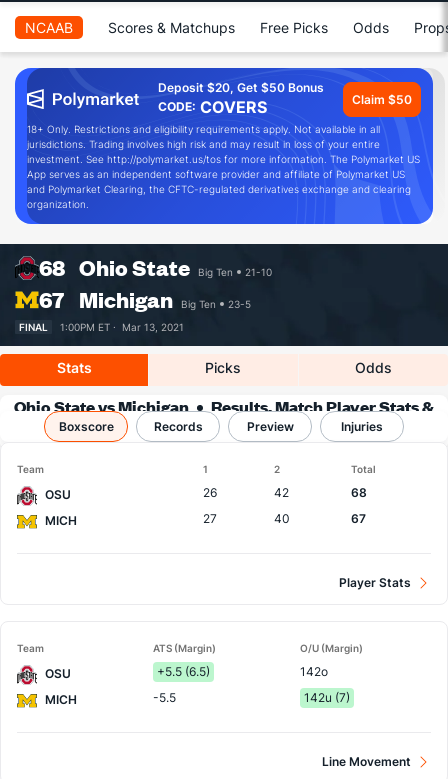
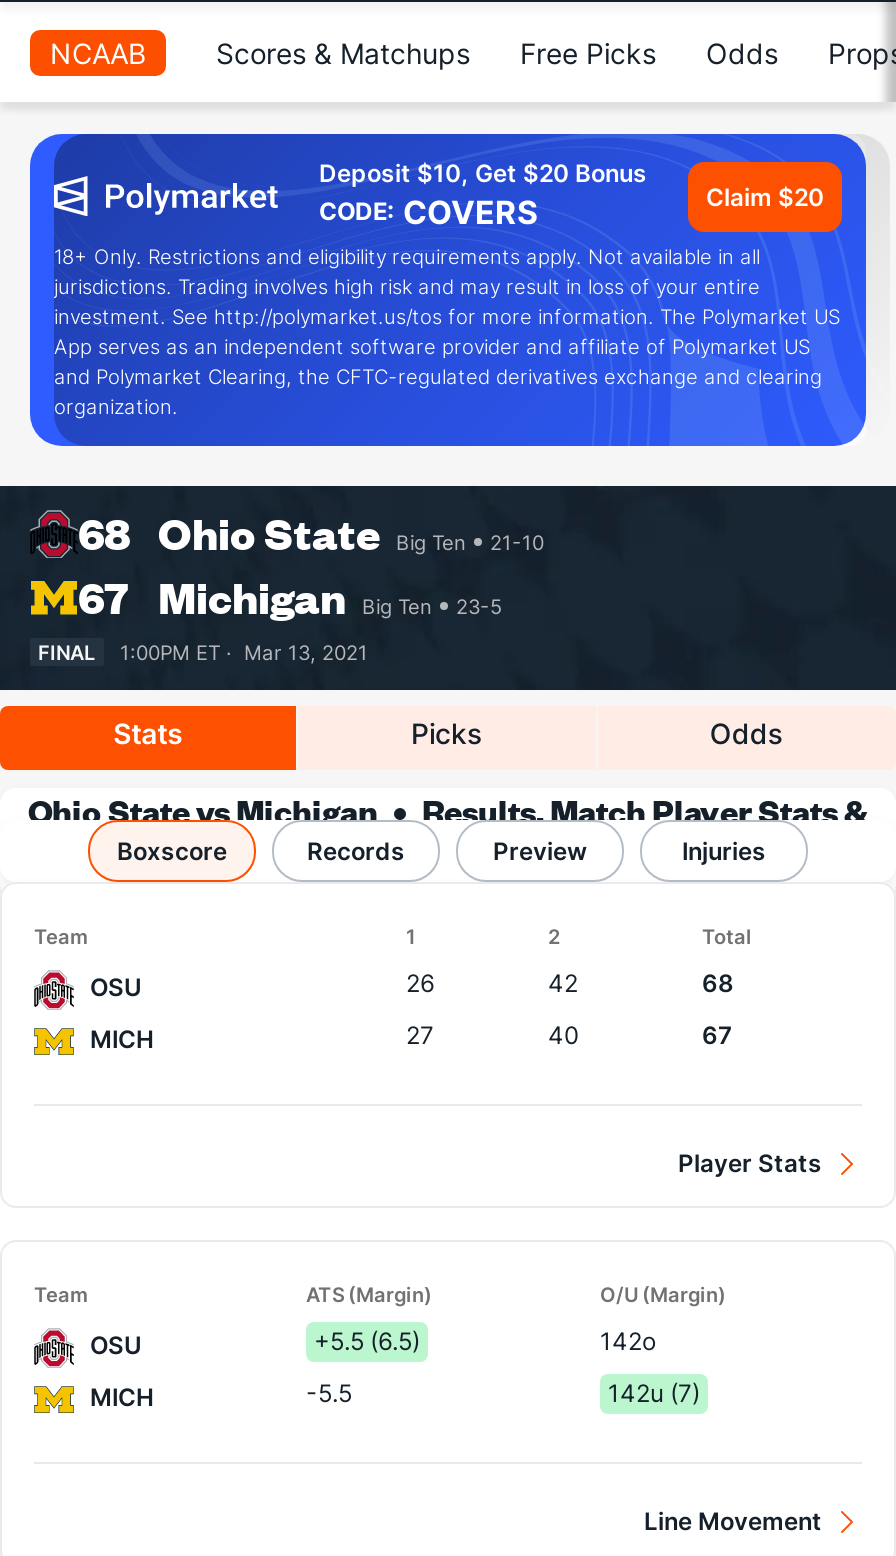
- Deposit $20, Get $50 Bonus
+ Deposit $10, Get $20 Bonus

- Claim $50
+ Claim $20
